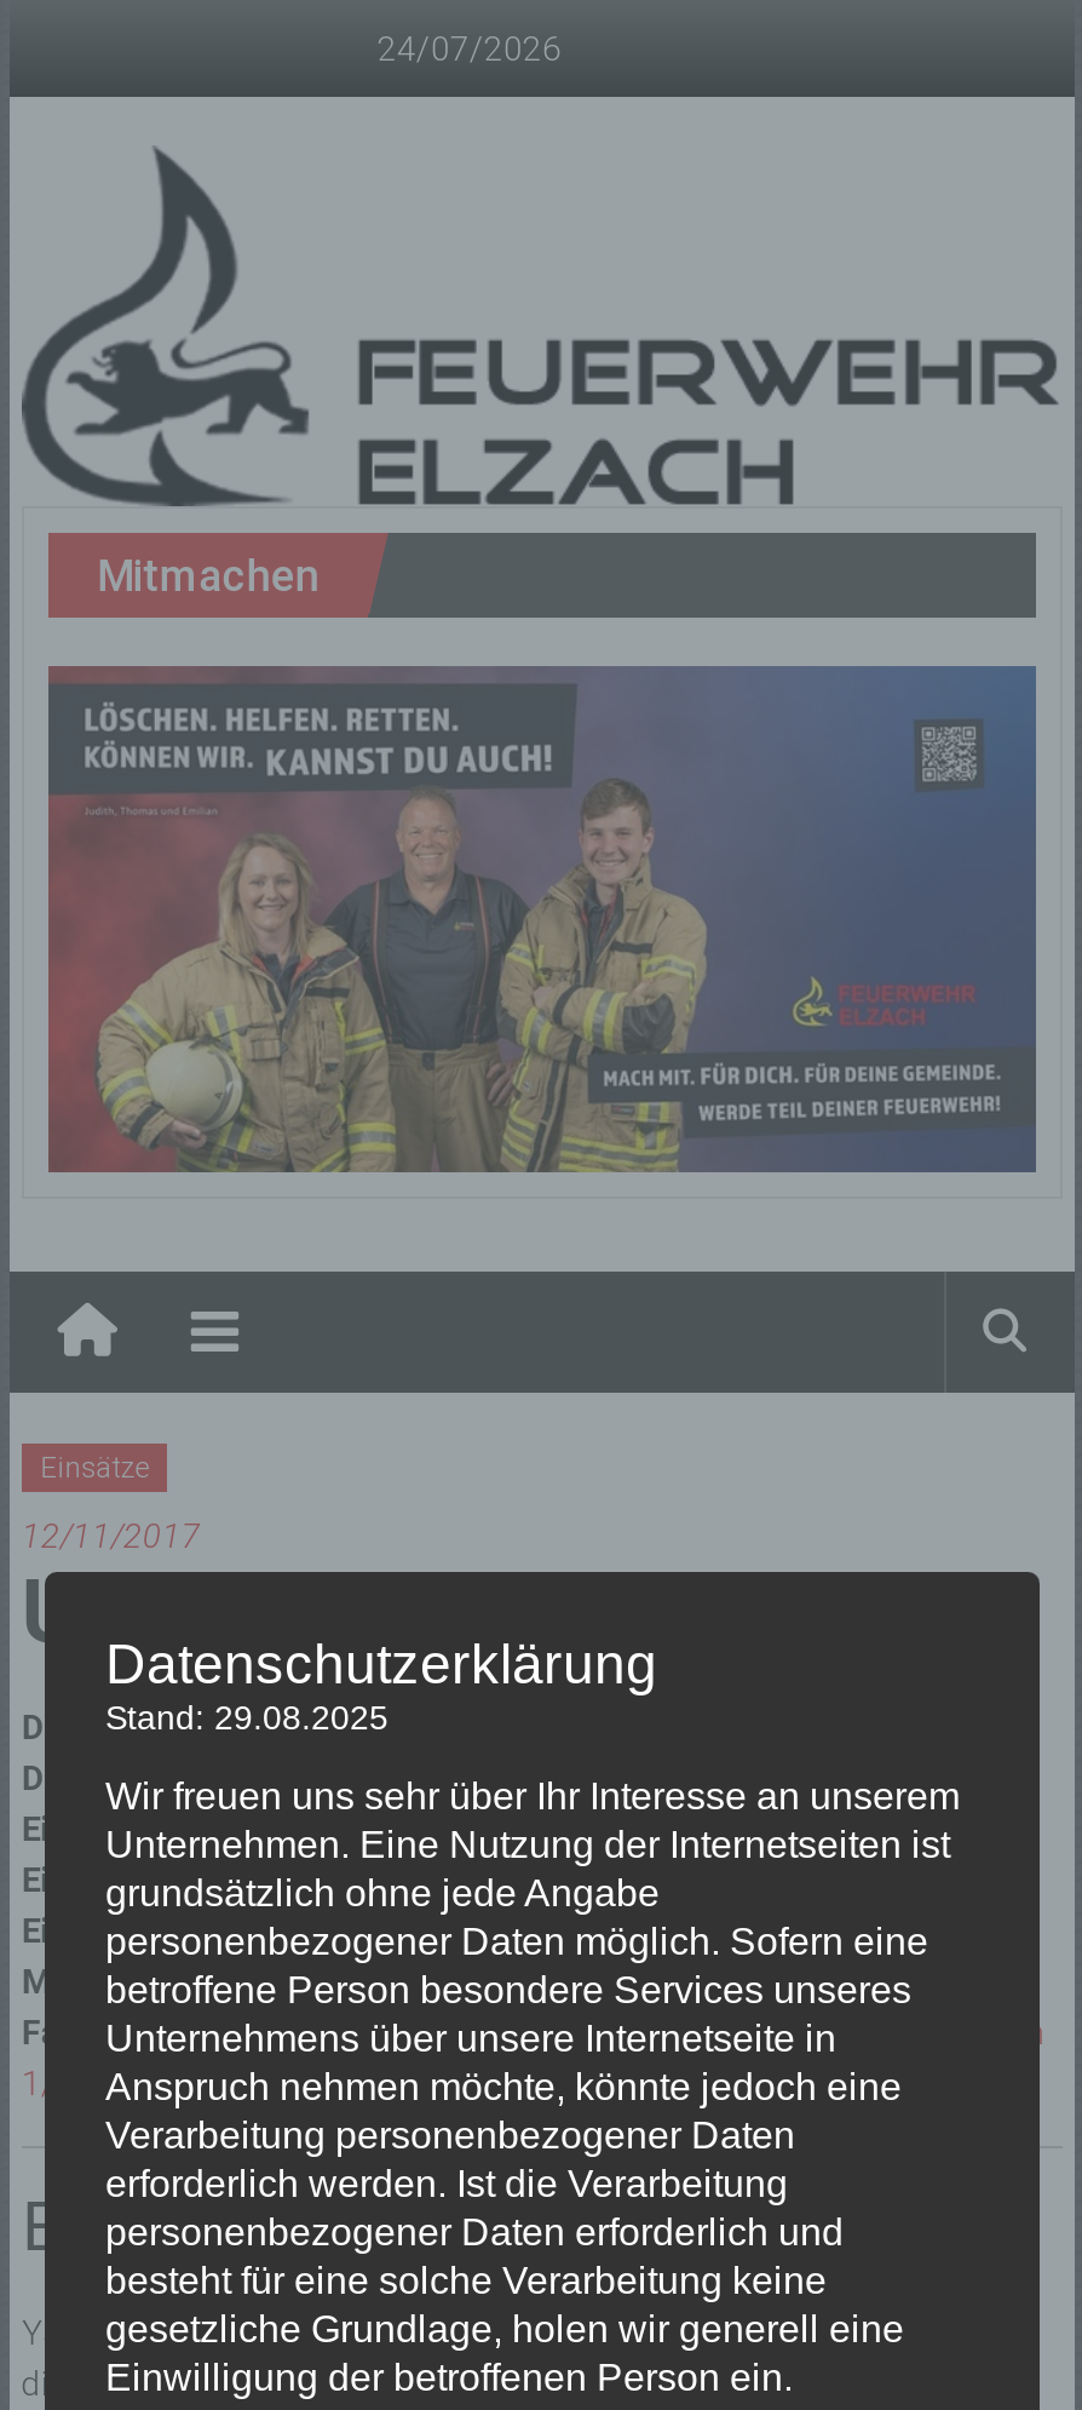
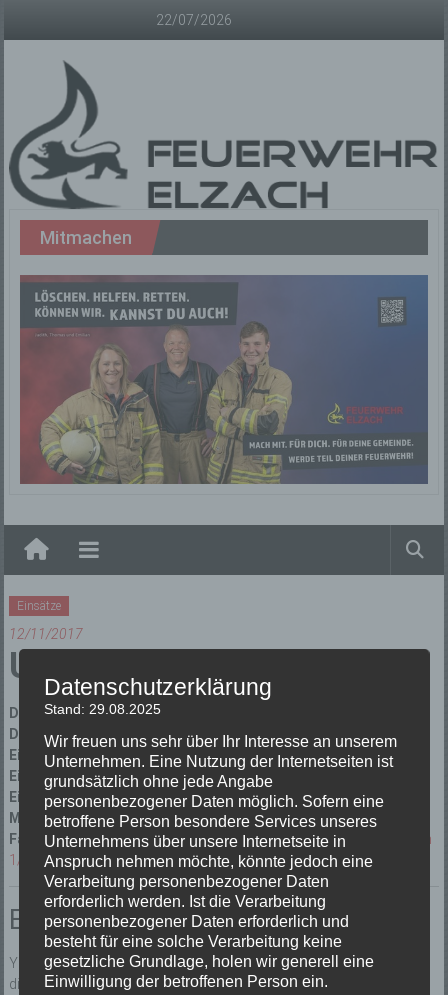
- 24/07/2026
+ 22/07/2026
